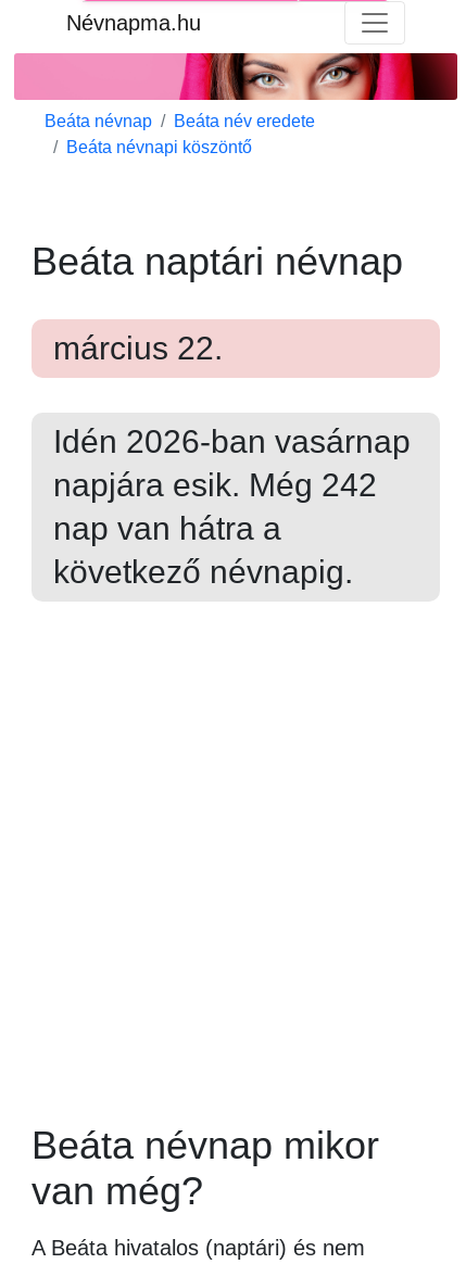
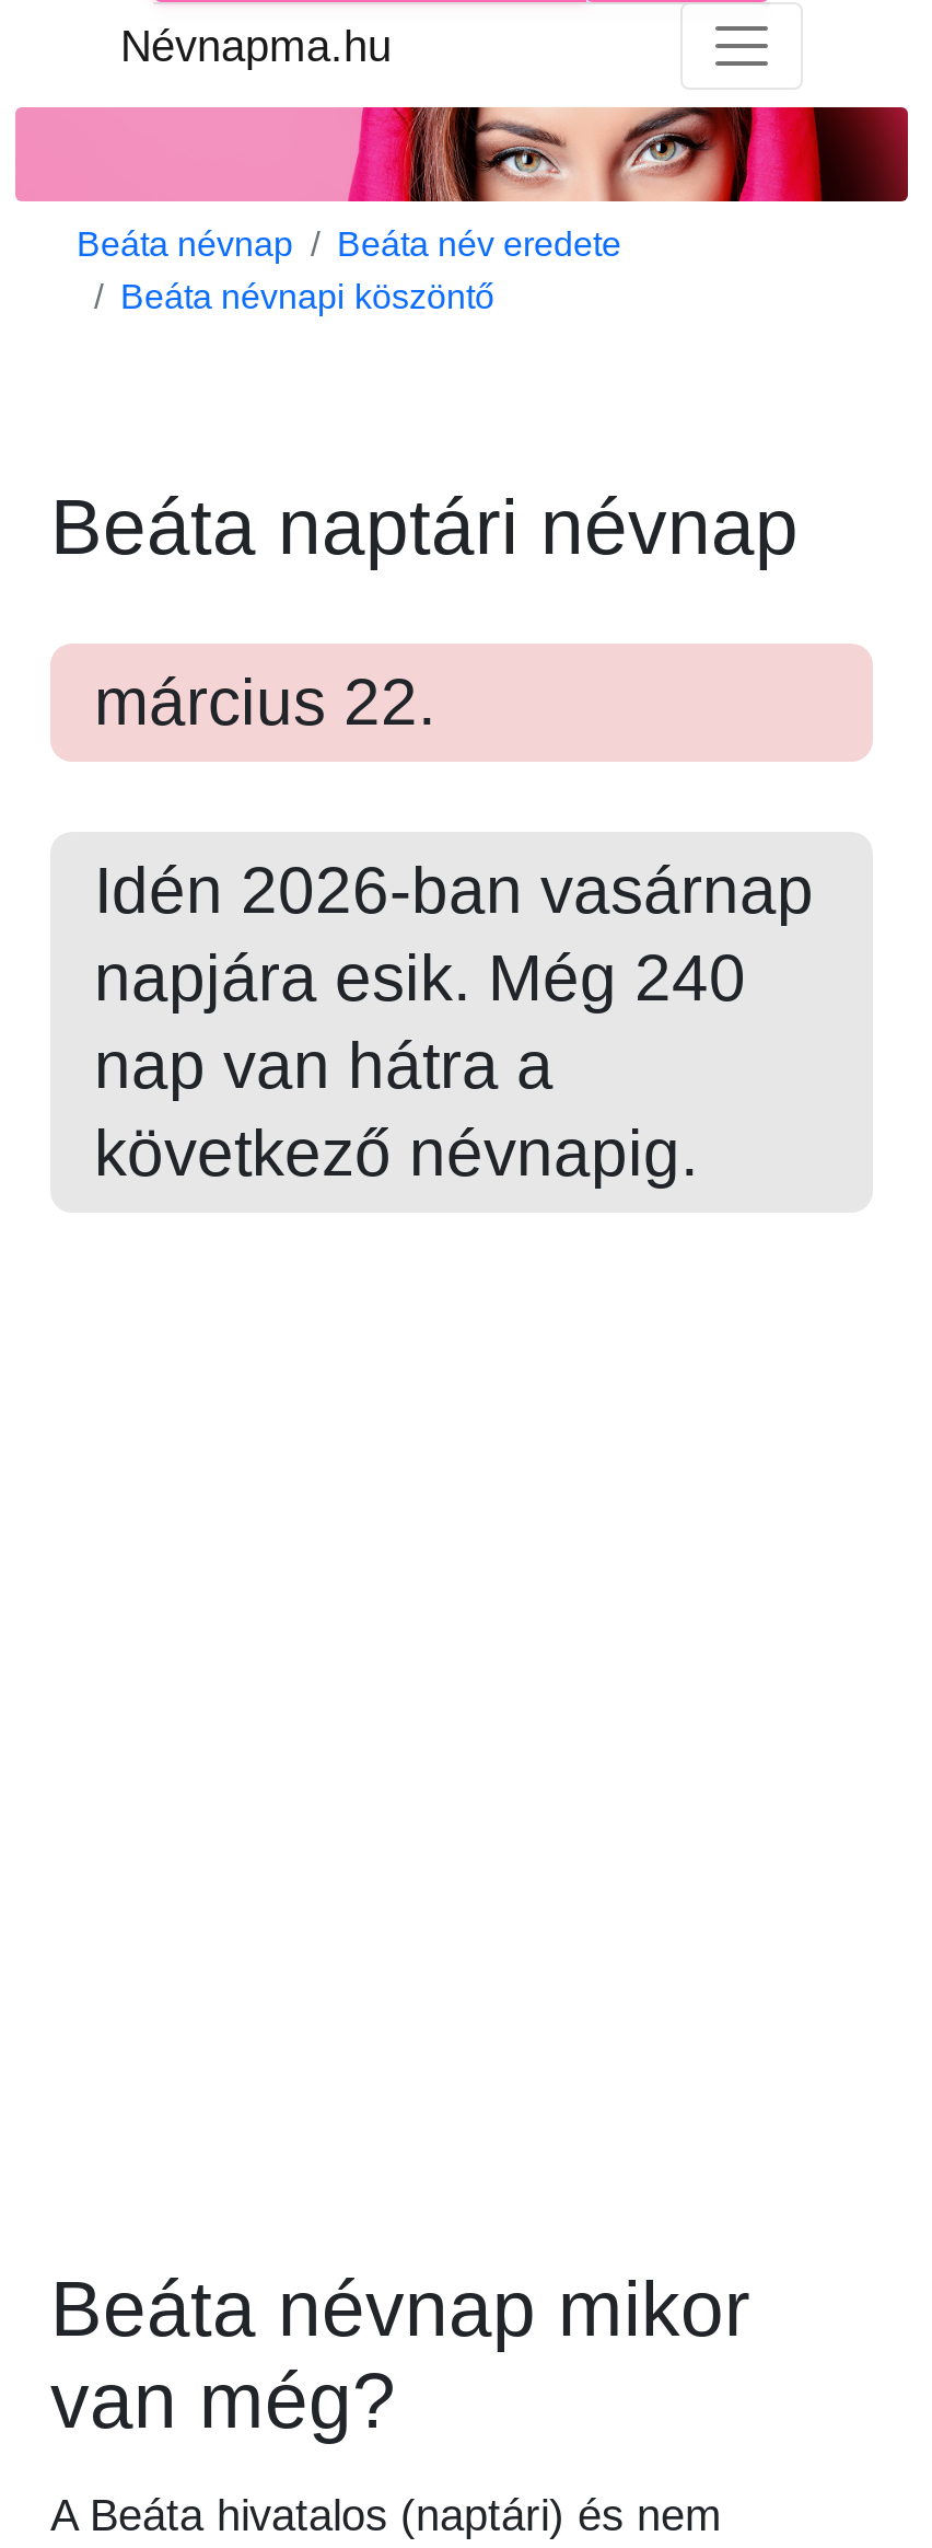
- napjára esik. Még 242
+ napjára esik. Még 240
